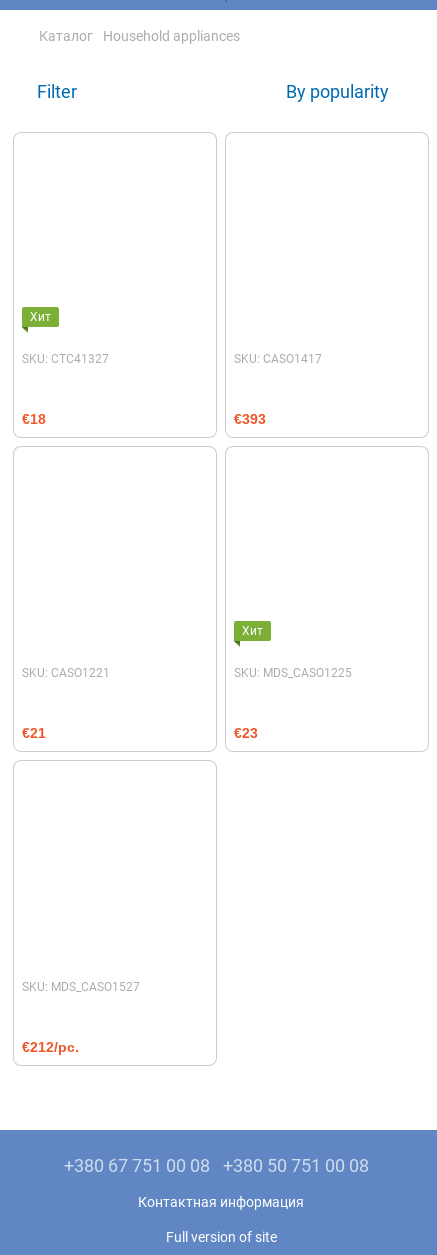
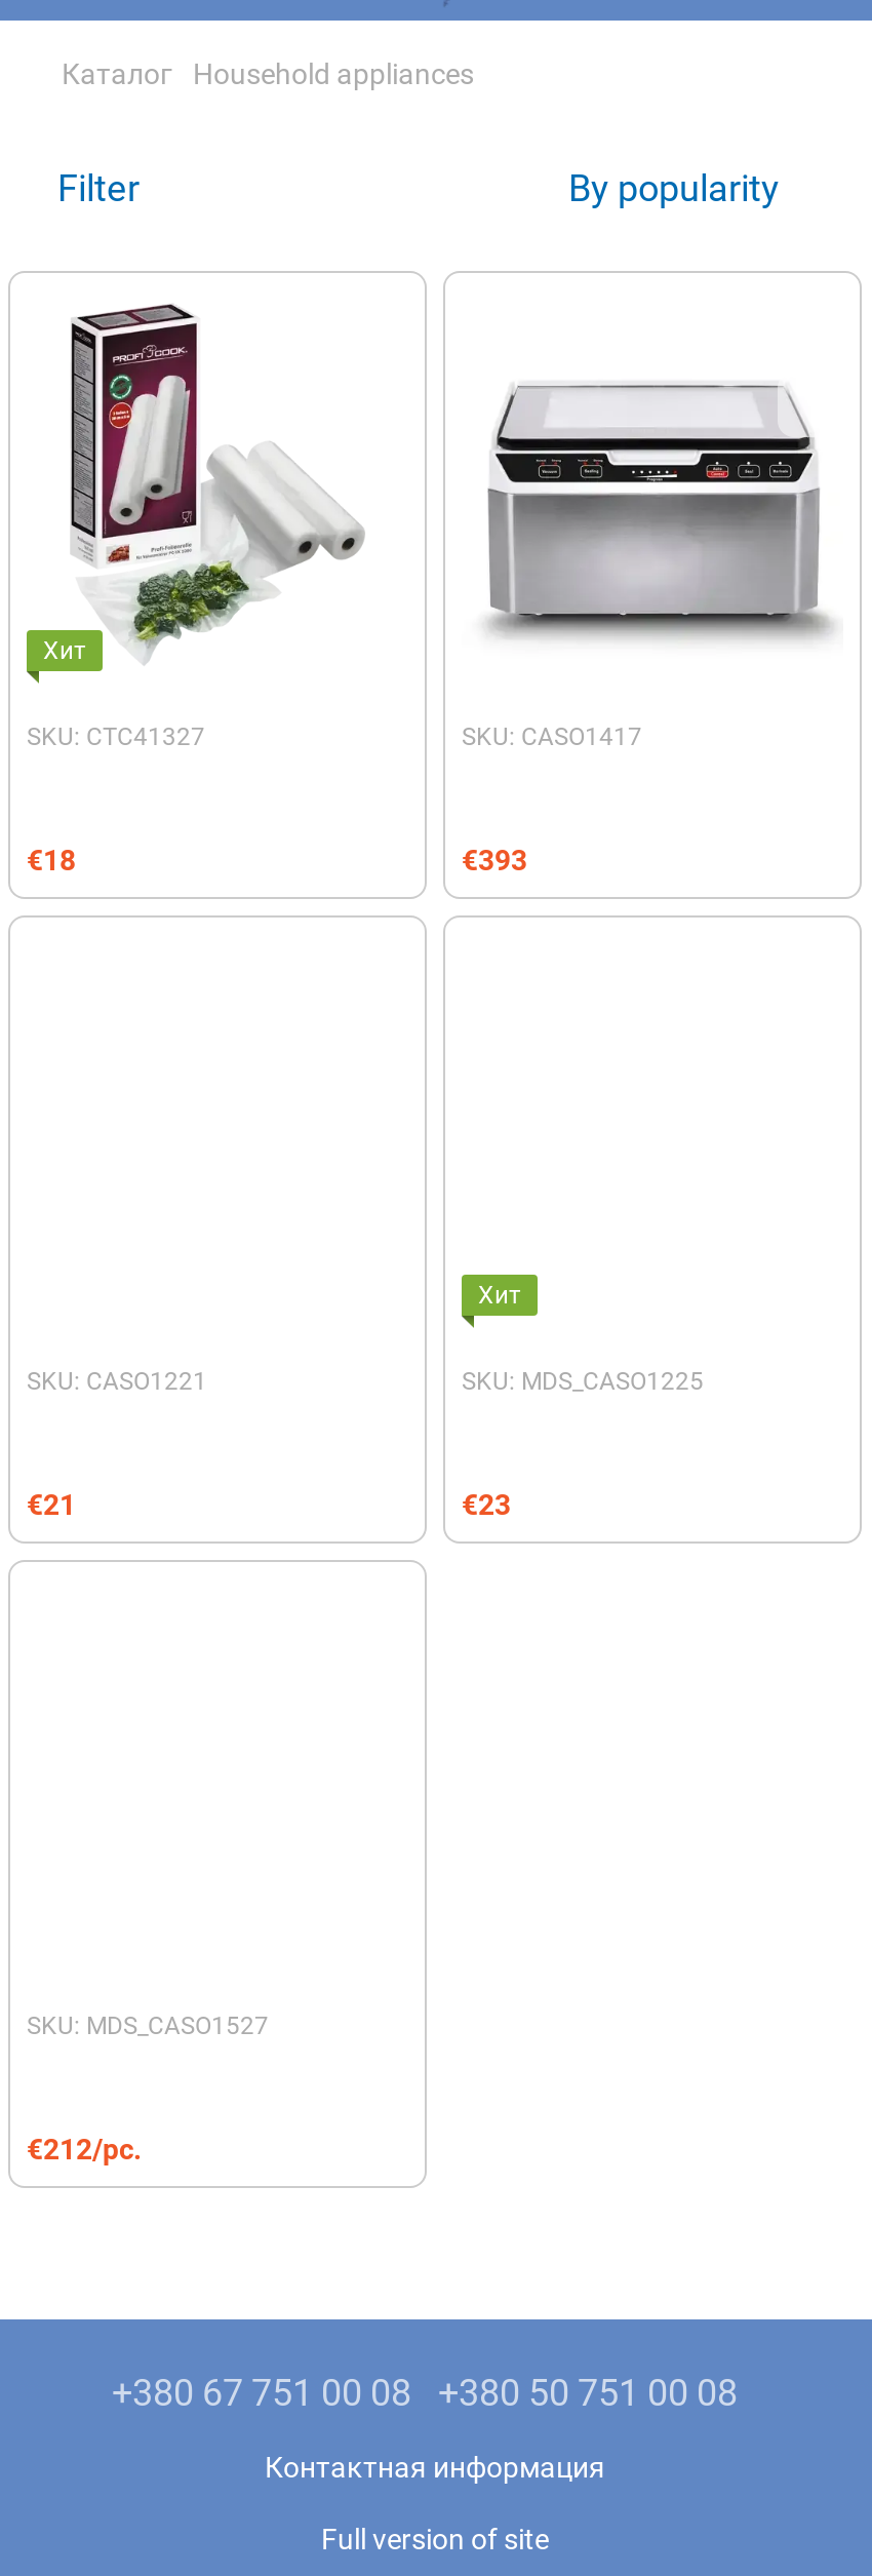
+ [image]

+ [image]
